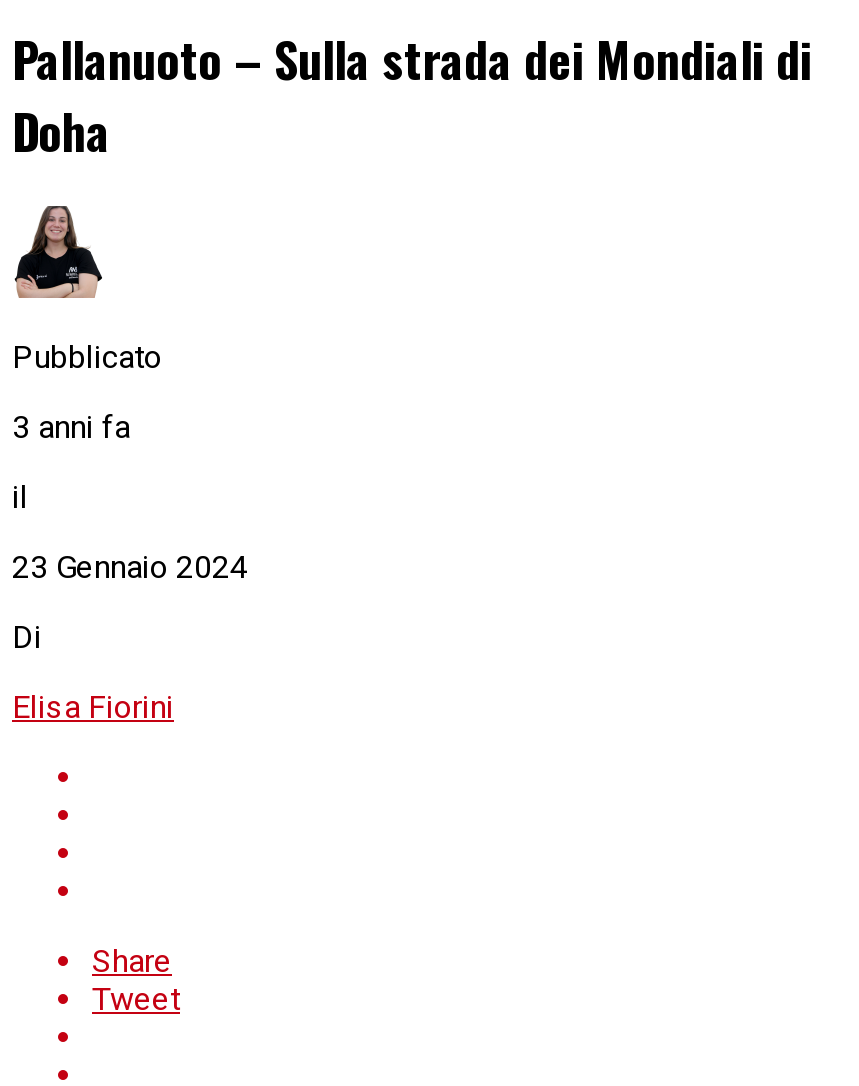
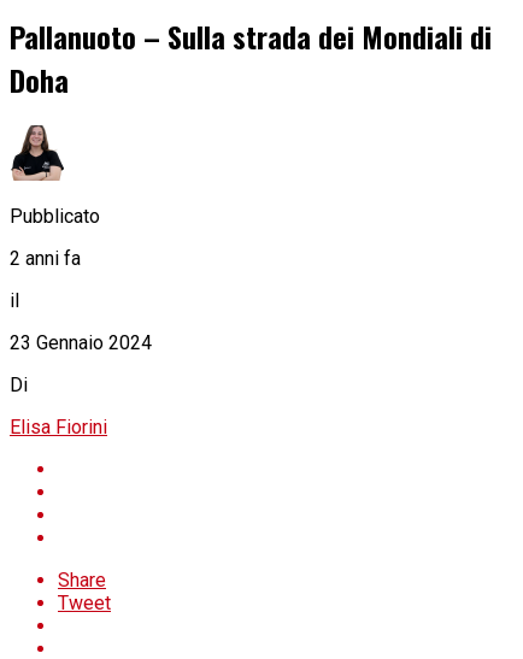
- 3 anni fa
+ 2 anni fa
